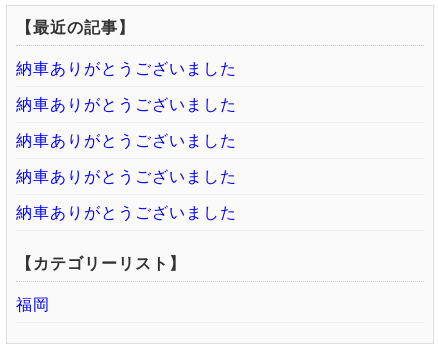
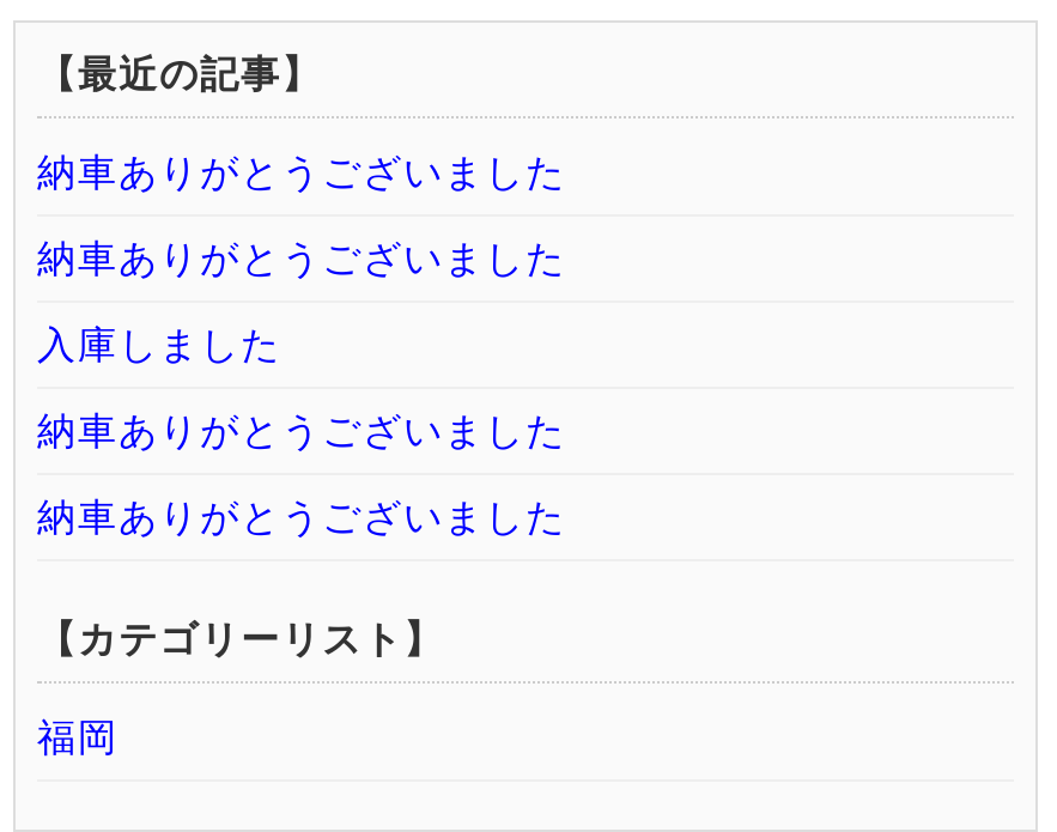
- 納車ありがとうございました
+ 入庫しました
